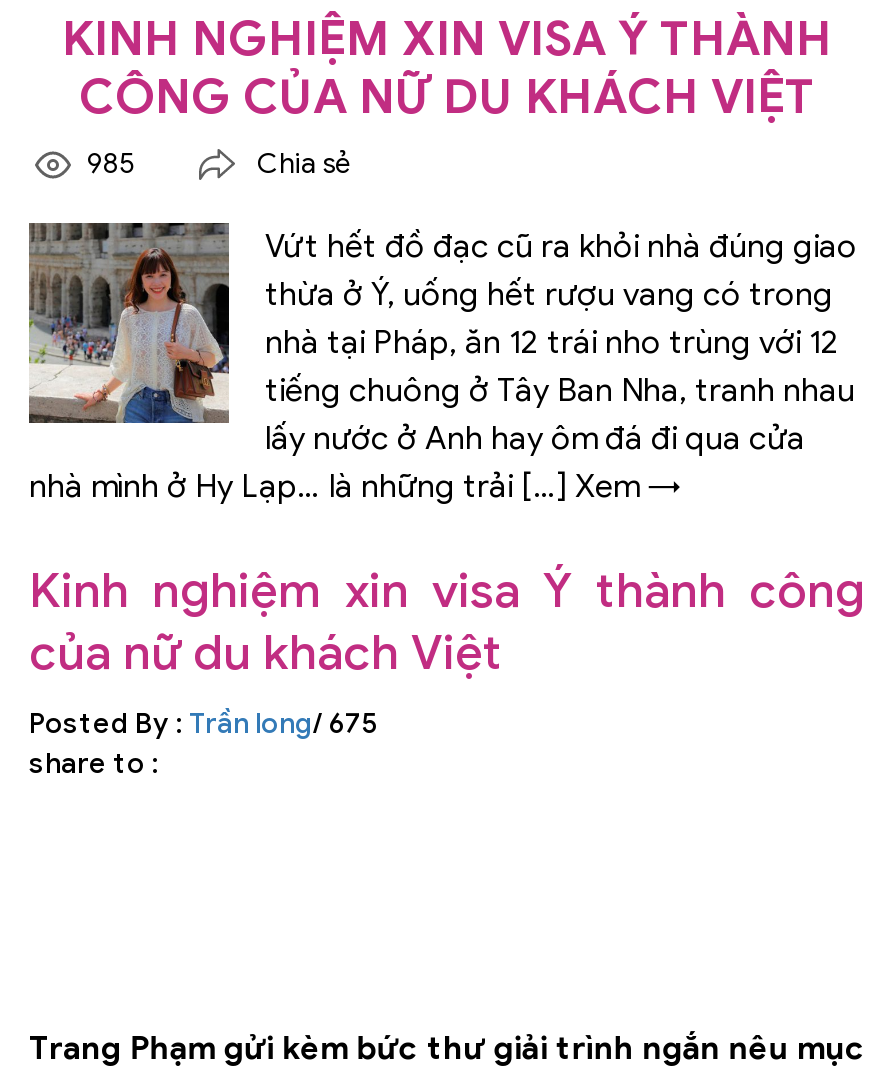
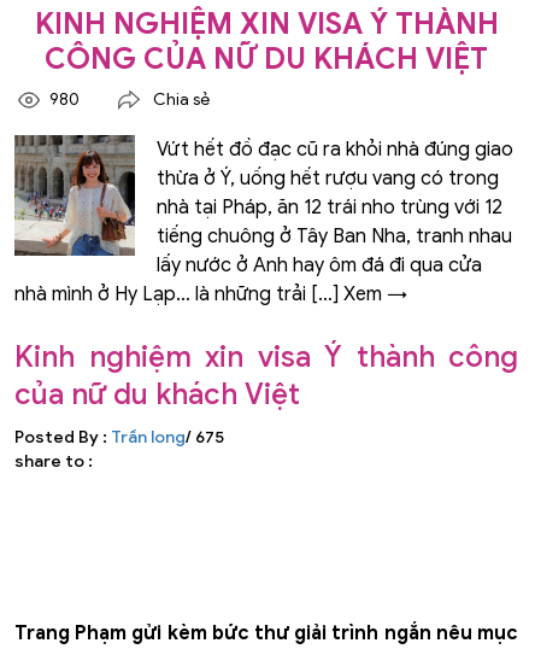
- 985
+ 980
